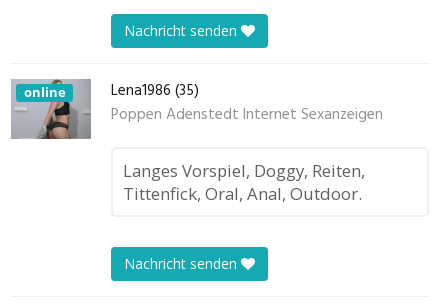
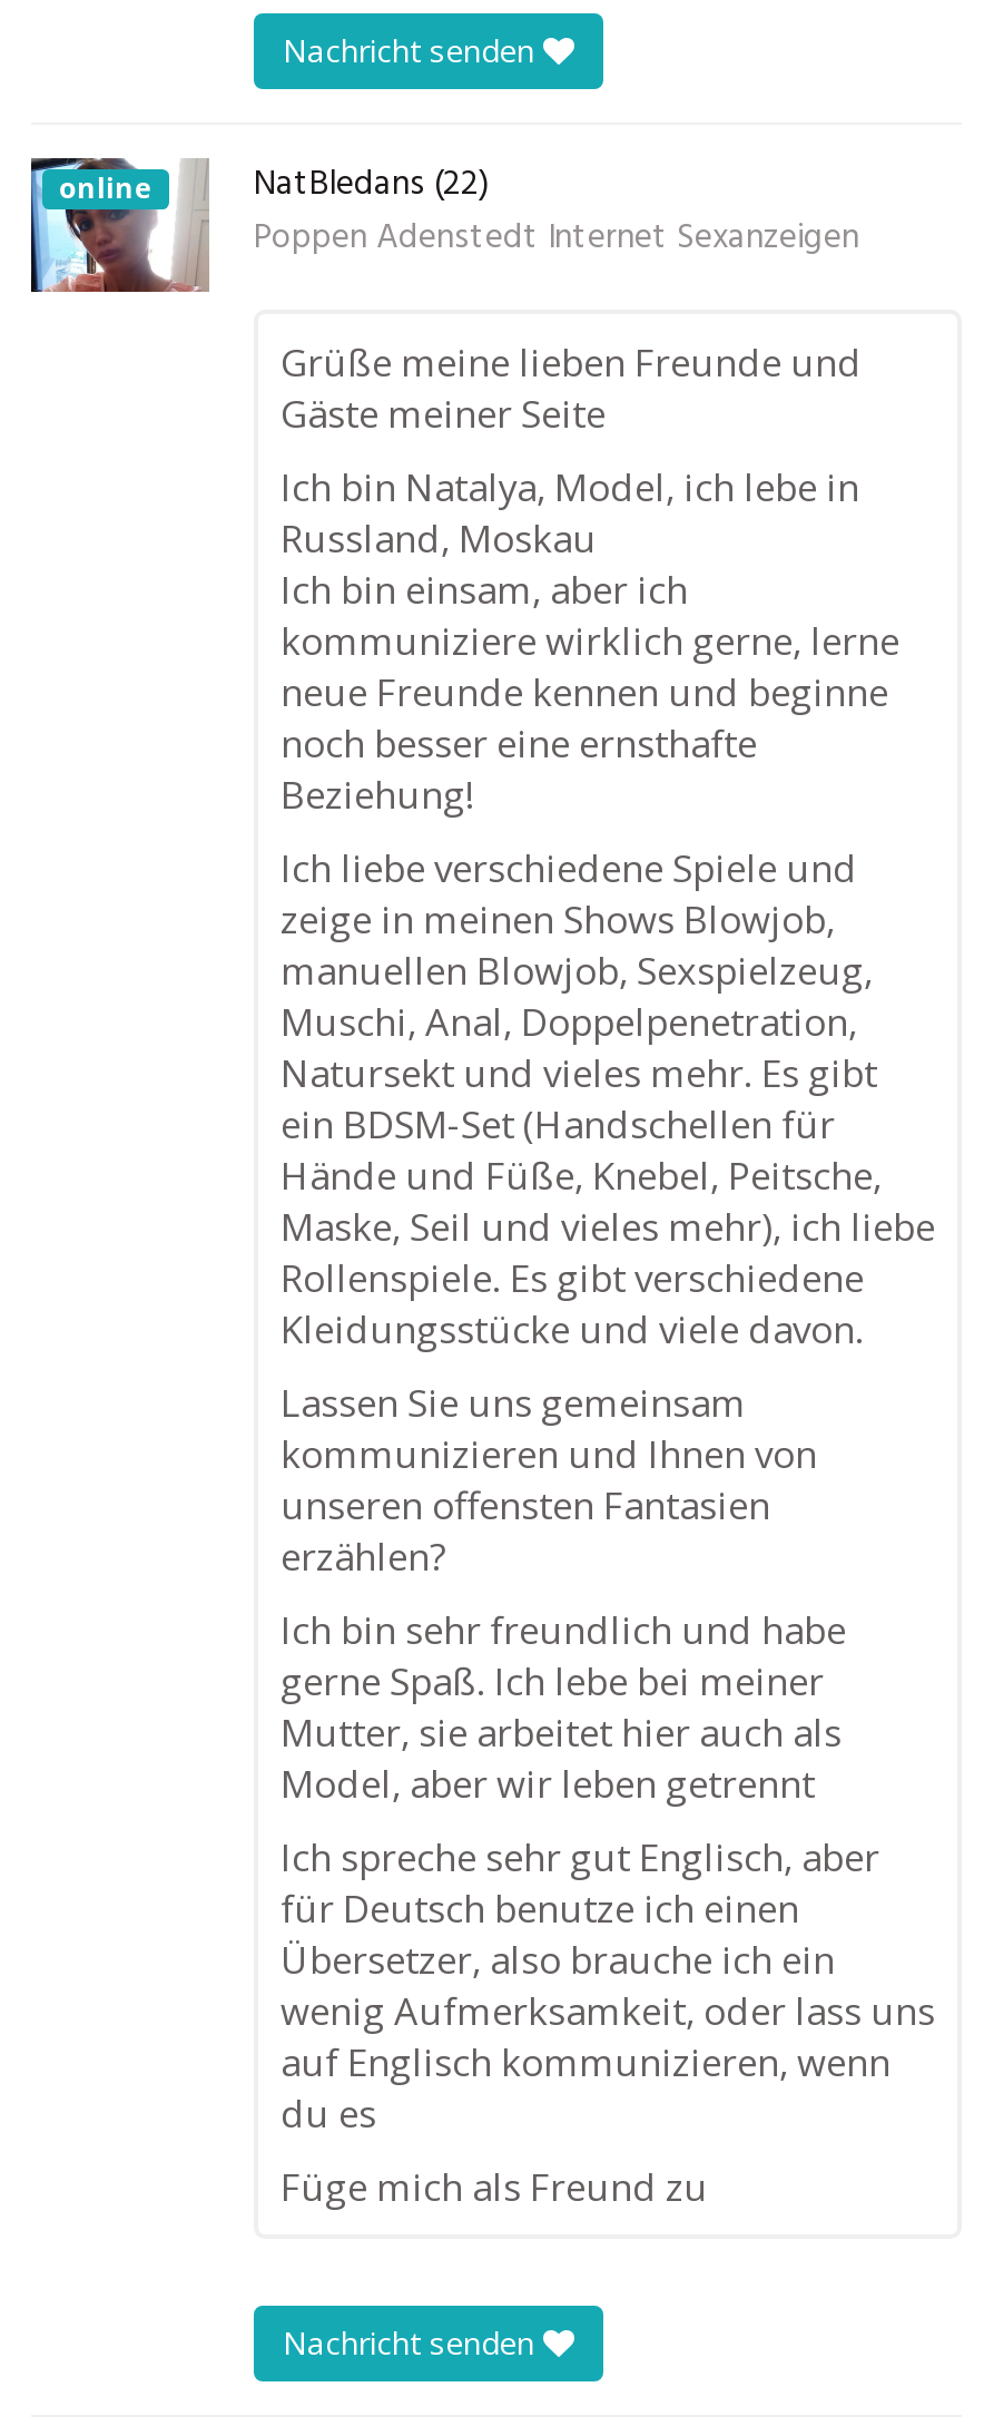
- [image]
- Lena1986 (35)
+ [image]
+ NatBledans (22)

- Langes Vorspiel, Doggy, Reiten,
- Tittenfick, Oral, Anal, Outdoor.
+ Grüße meine lieben Freunde und
+ Gäste meiner Seite
+ Ich bin Natalya, Model, ich lebe in
+ Russland, Moskau
+ Ich bin einsam, aber ich
+ kommuniziere wirklich gerne, lerne
+ neue Freunde kennen und beginne
+ noch besser eine ernsthafte
+ Beziehung!
+ Ich liebe verschiedene Spiele und
+ zeige in meinen Shows Blowjob,
+ manuellen Blowjob, Sexspielzeug,
+ Muschi, Anal, Doppelpenetration,
+ Natursekt und vieles mehr. Es gibt
+ ein BDSM-Set (Handschellen für
+ Hände und Füße, Knebel, Peitsche,
+ Maske, Seil und vieles mehr), ich liebe
+ Rollenspiele. Es gibt verschiedene
+ Kleidungsstücke und viele davon.
+ Lassen Sie uns gemeinsam
+ kommunizieren und Ihnen von
+ unseren offensten Fantasien
+ erzählen?
+ Ich bin sehr freundlich und habe
+ gerne Spaß. Ich lebe bei meiner
+ Mutter, sie arbeitet hier auch als
+ Model, aber wir leben getrennt
+ Ich spreche sehr gut Englisch, aber
+ für Deutsch benutze ich einen
+ Übersetzer, also brauche ich ein
+ wenig Aufmerksamkeit, oder lass uns
+ auf Englisch kommunizieren, wenn
+ du es
+ Füge mich als Freund zu
